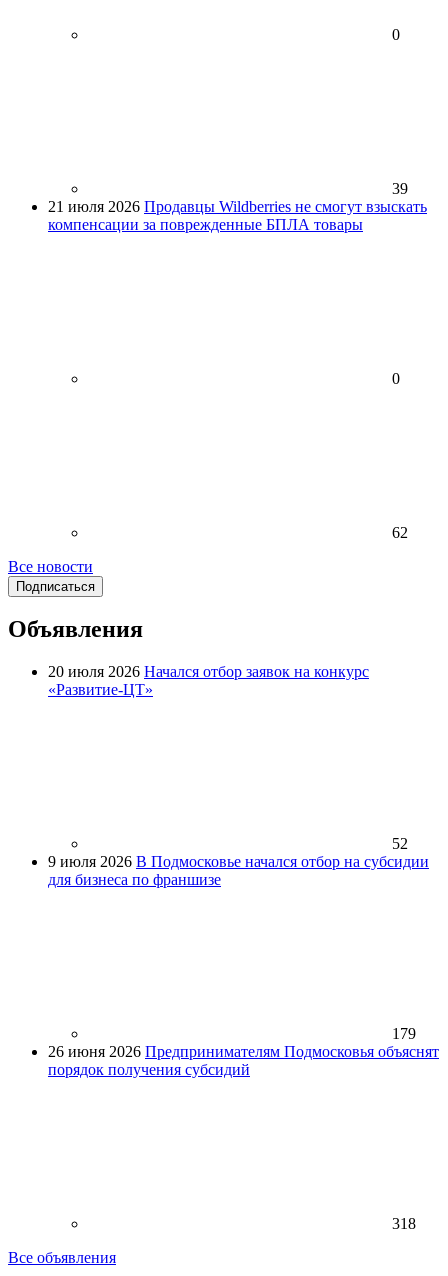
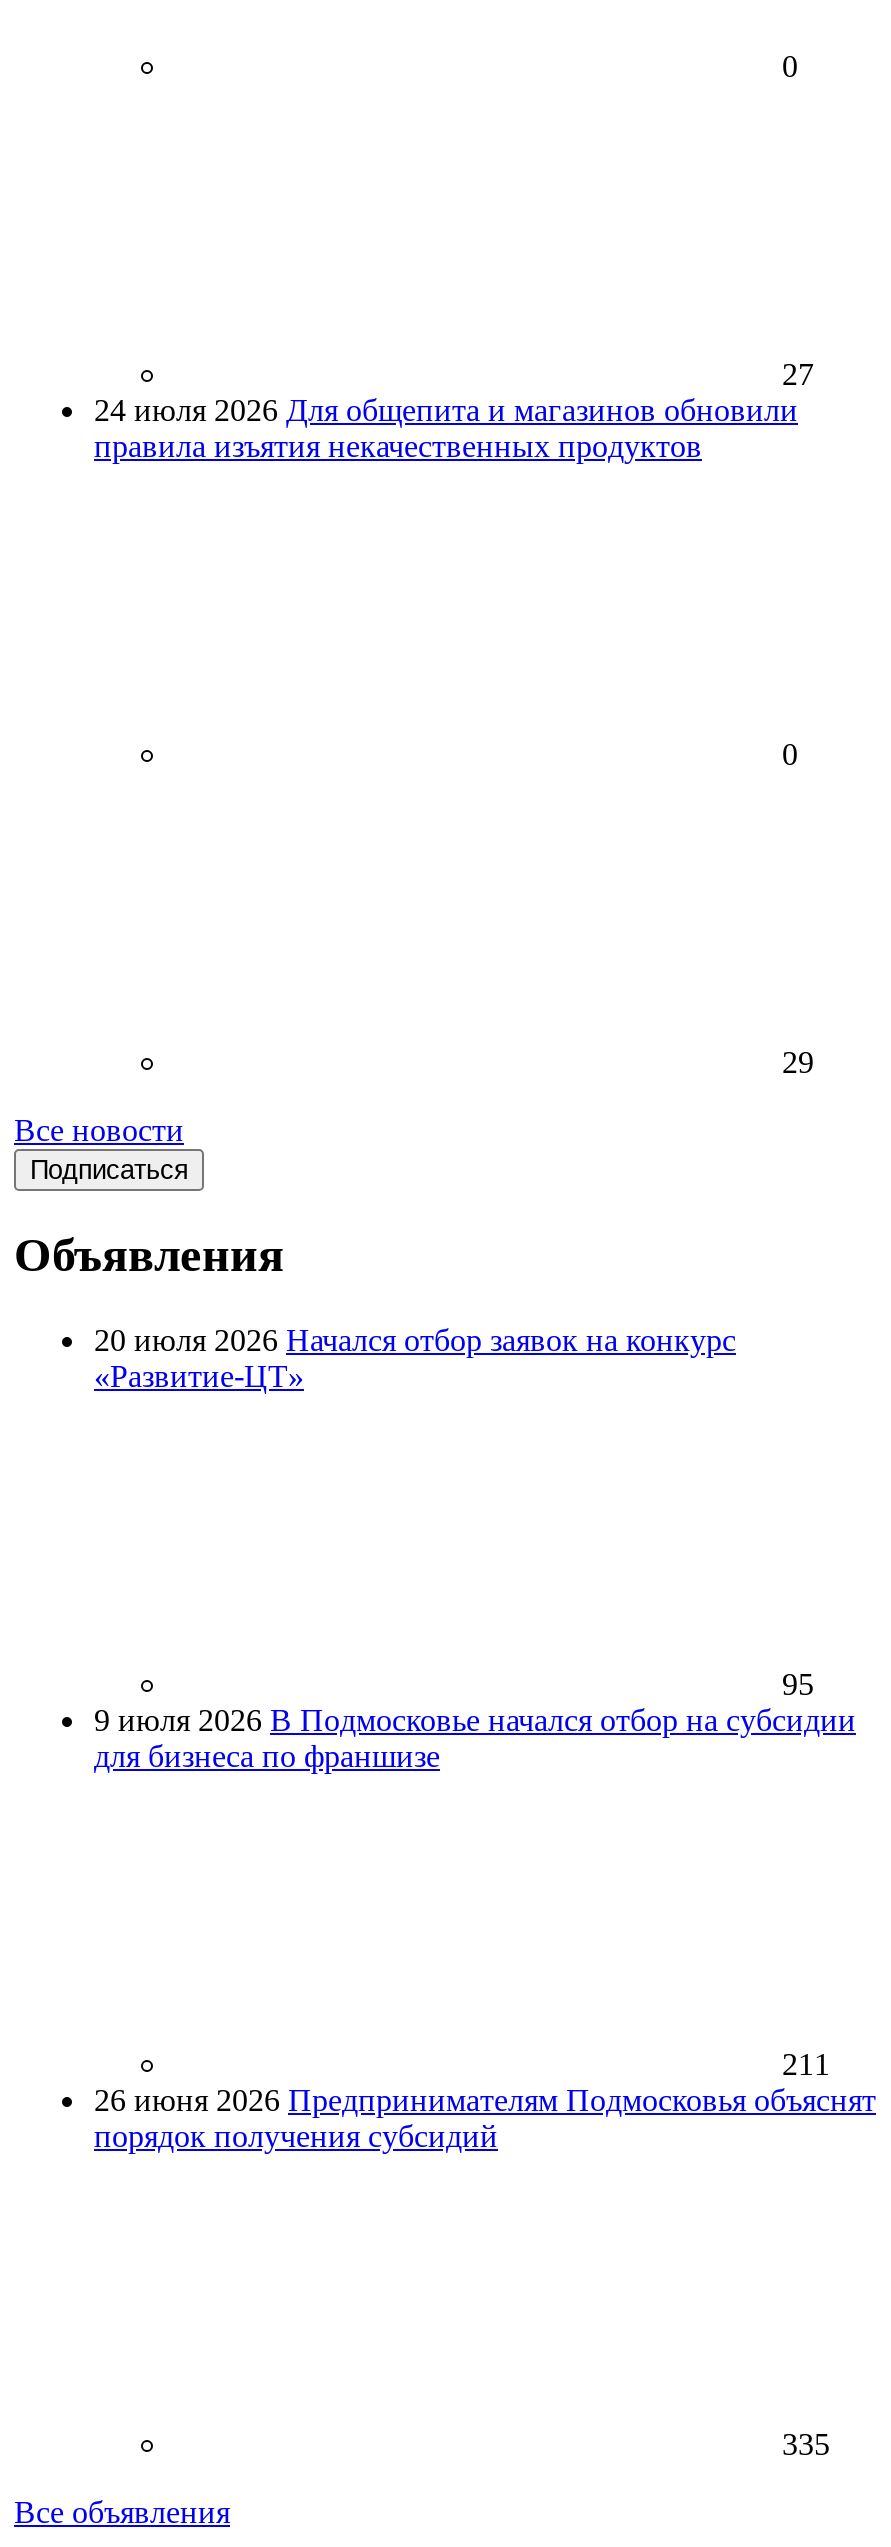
- 39
- 21 июля 2026 Продавцы Wildberries не смогут взыскать
- компенсации за поврежденные БПЛА товары
+ 27
+ 24 июля 2026 Для общепита и магазинов обновили
+ правила изъятия некачественных продуктов

- 62
+ 29

- 52
+ 95

- 179
+ 211

- 318
+ 335
